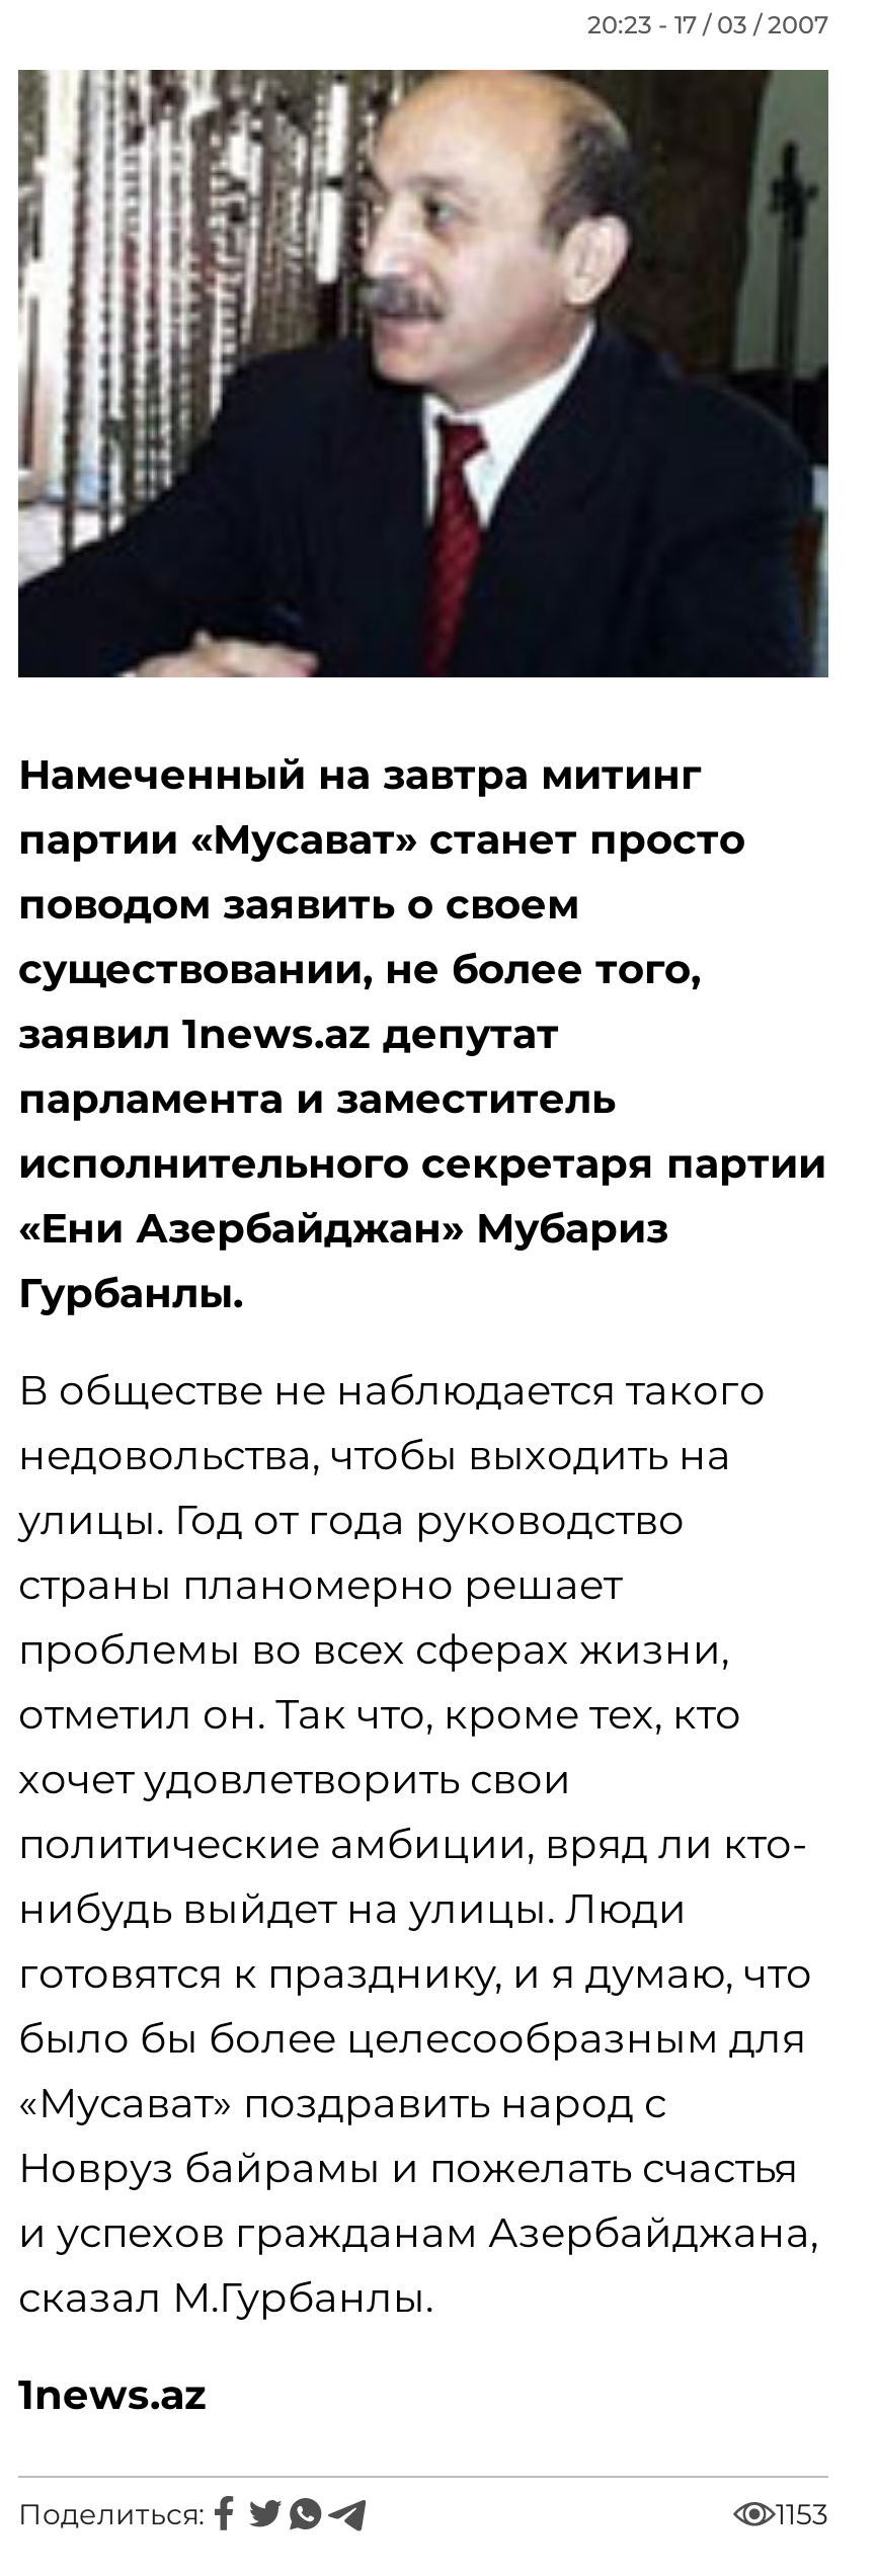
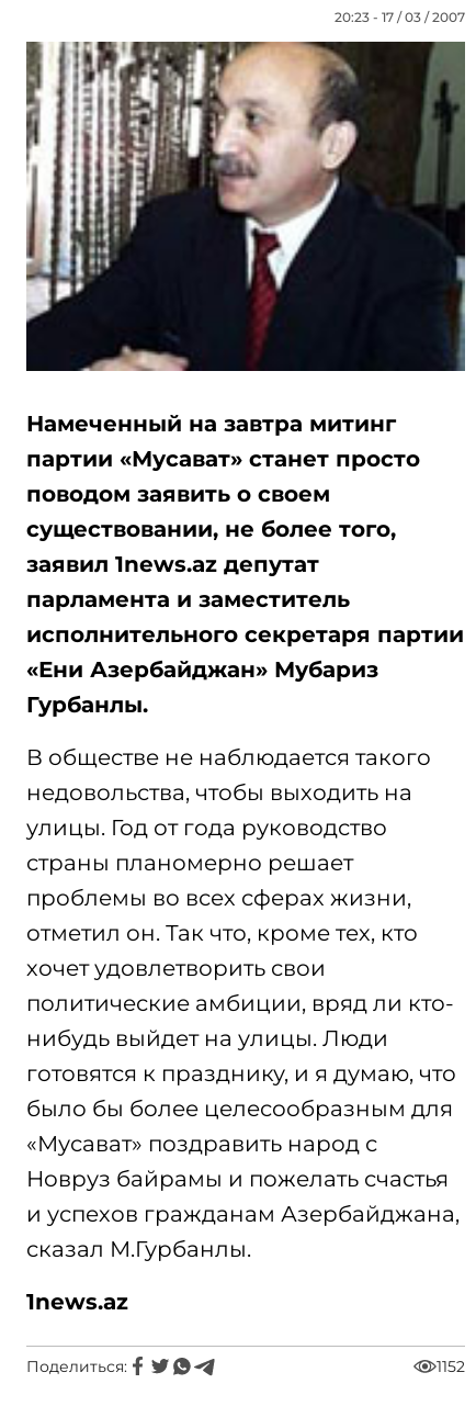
- 1153
+ 1152
